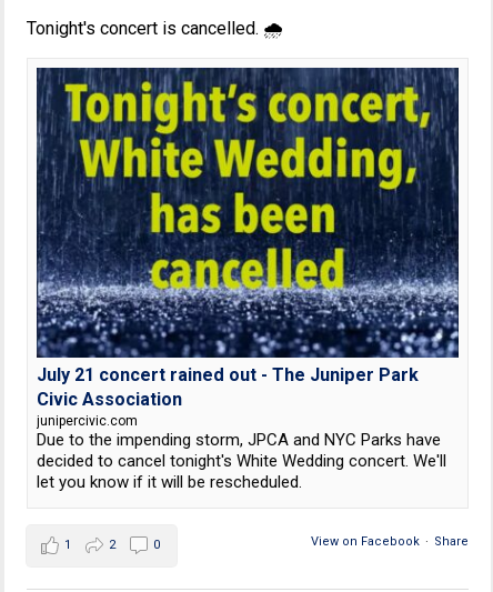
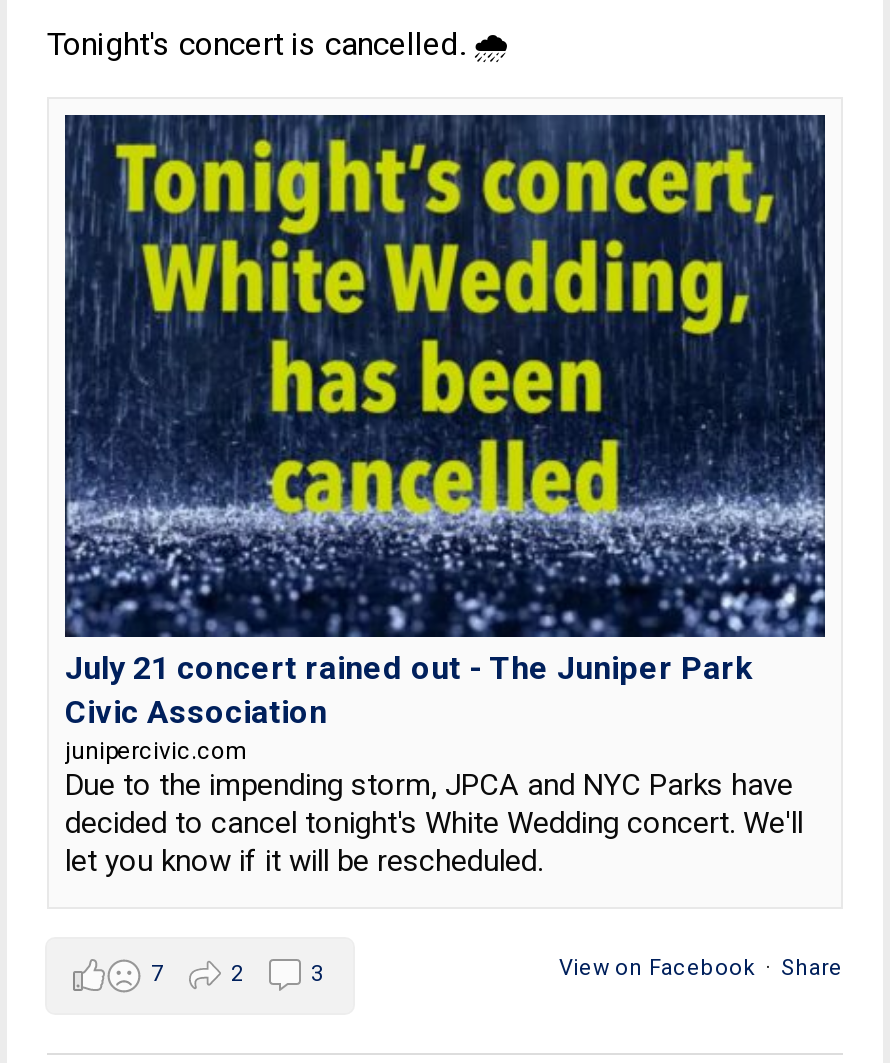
- 1
+ 7

- 0
+ 3
